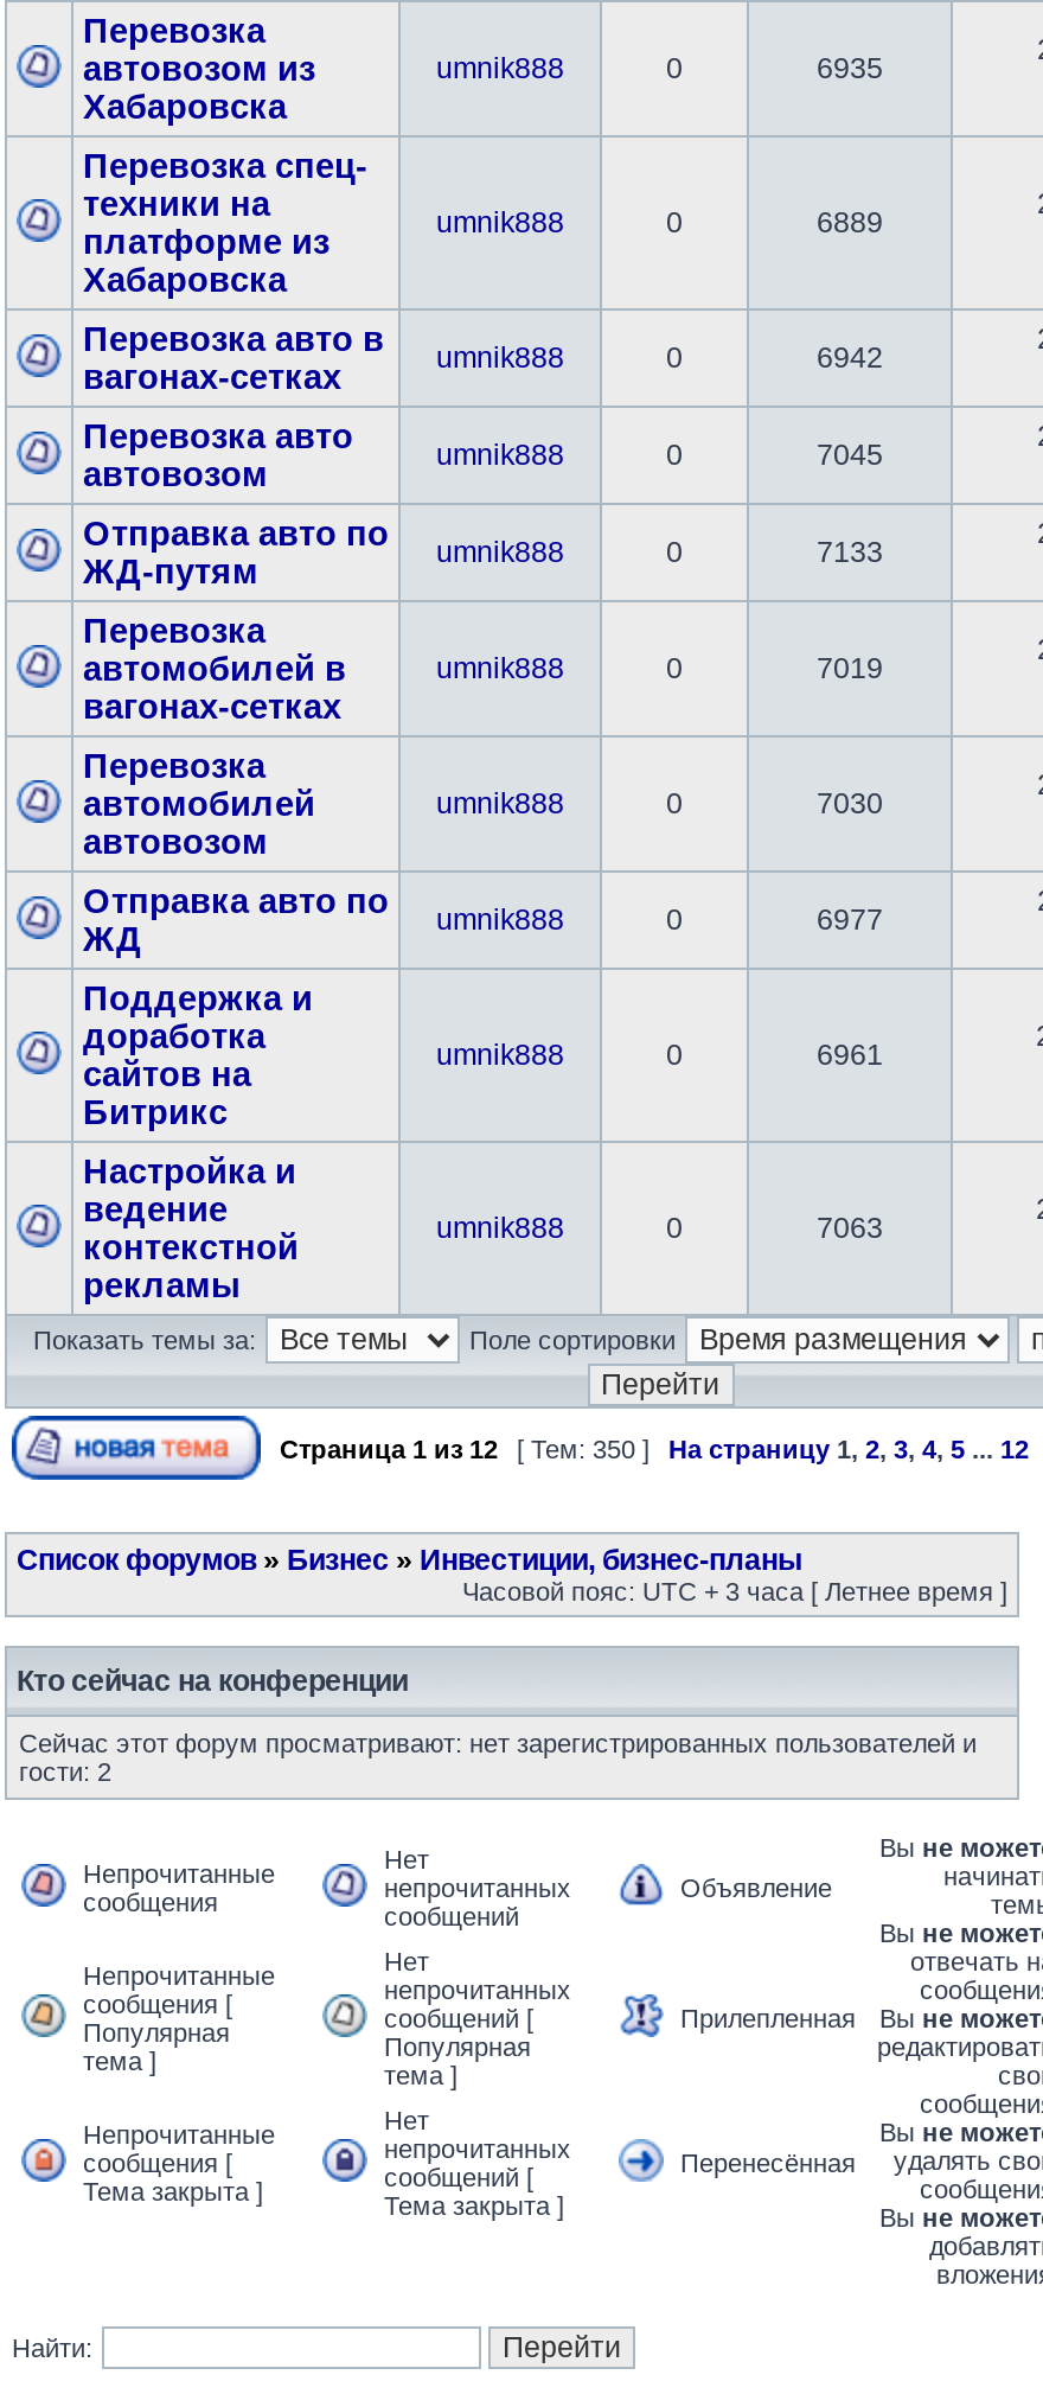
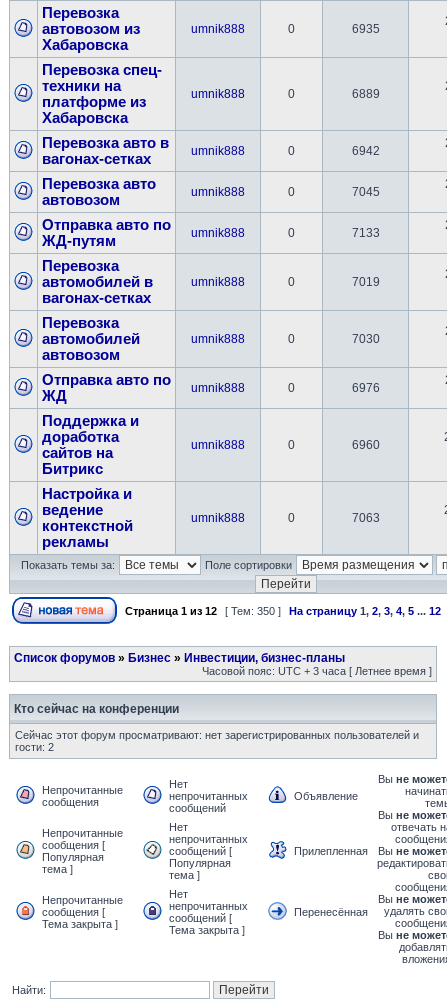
- 6977
+ 6976

- 6961
+ 6960
